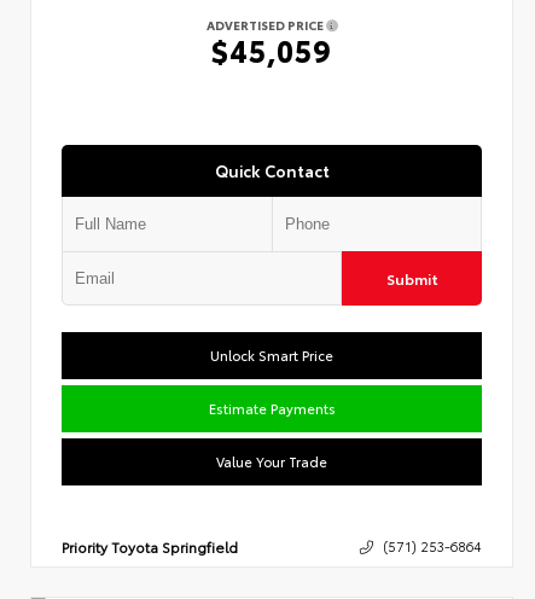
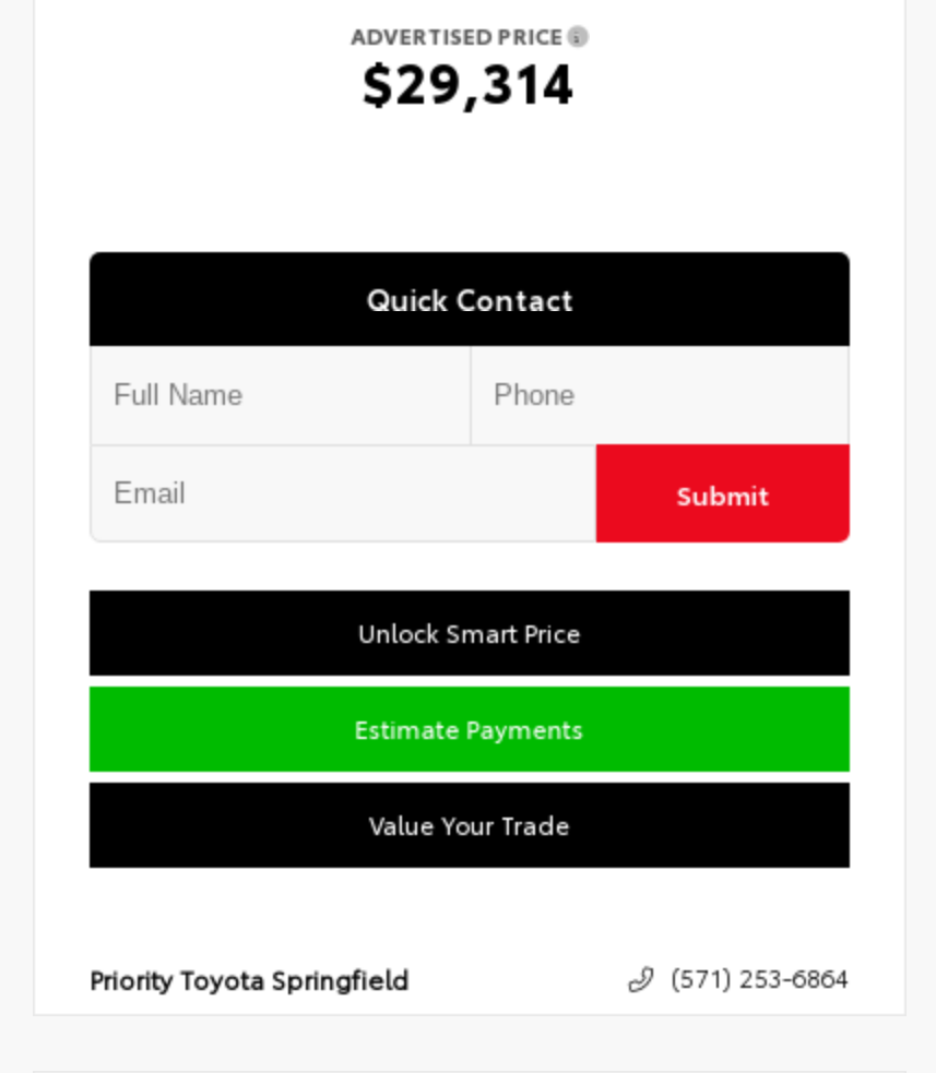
- $45,059
+ $29,314
